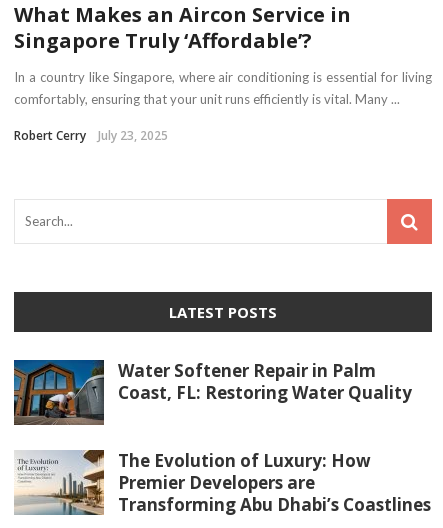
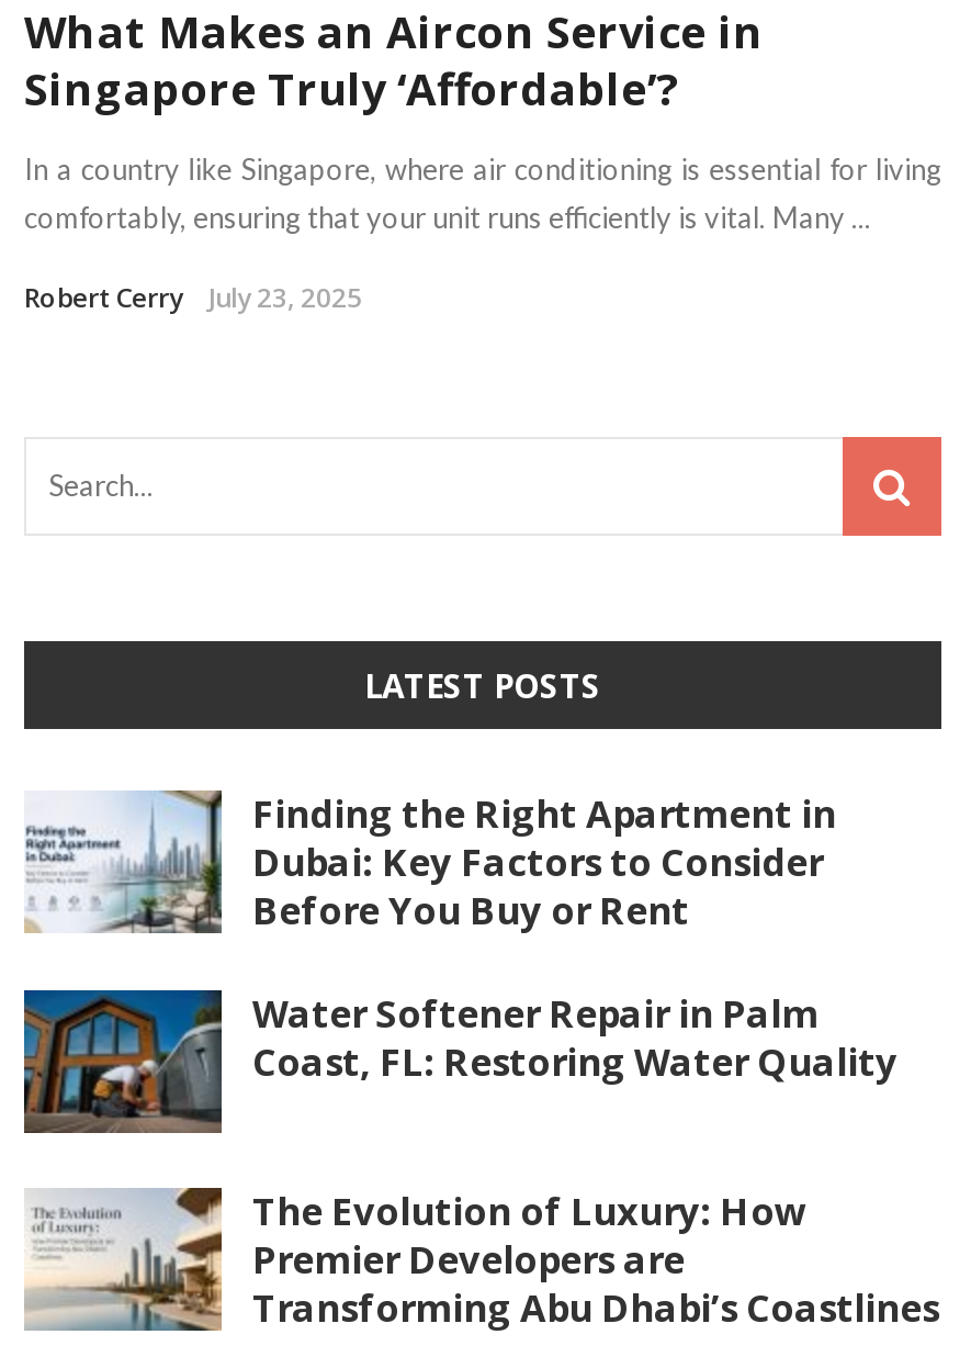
+ [image]
+ Finding the Right Apartment in
+ Dubai: Key Factors to Consider
+ Before You Buy or Rent
